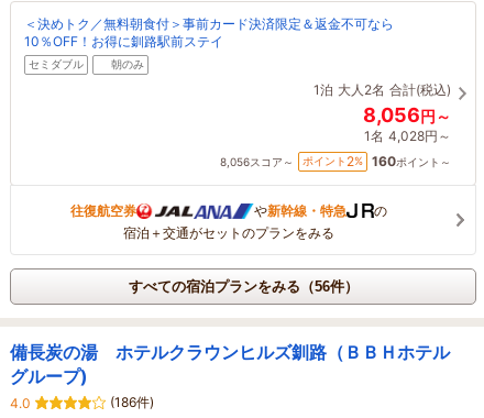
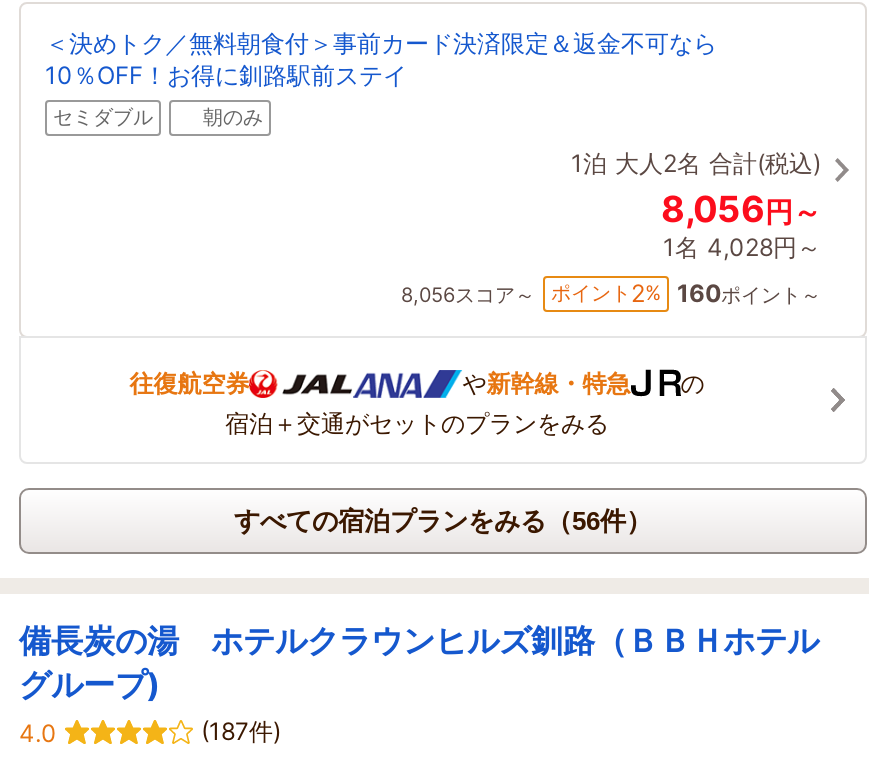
- (186件)
+ (187件)
